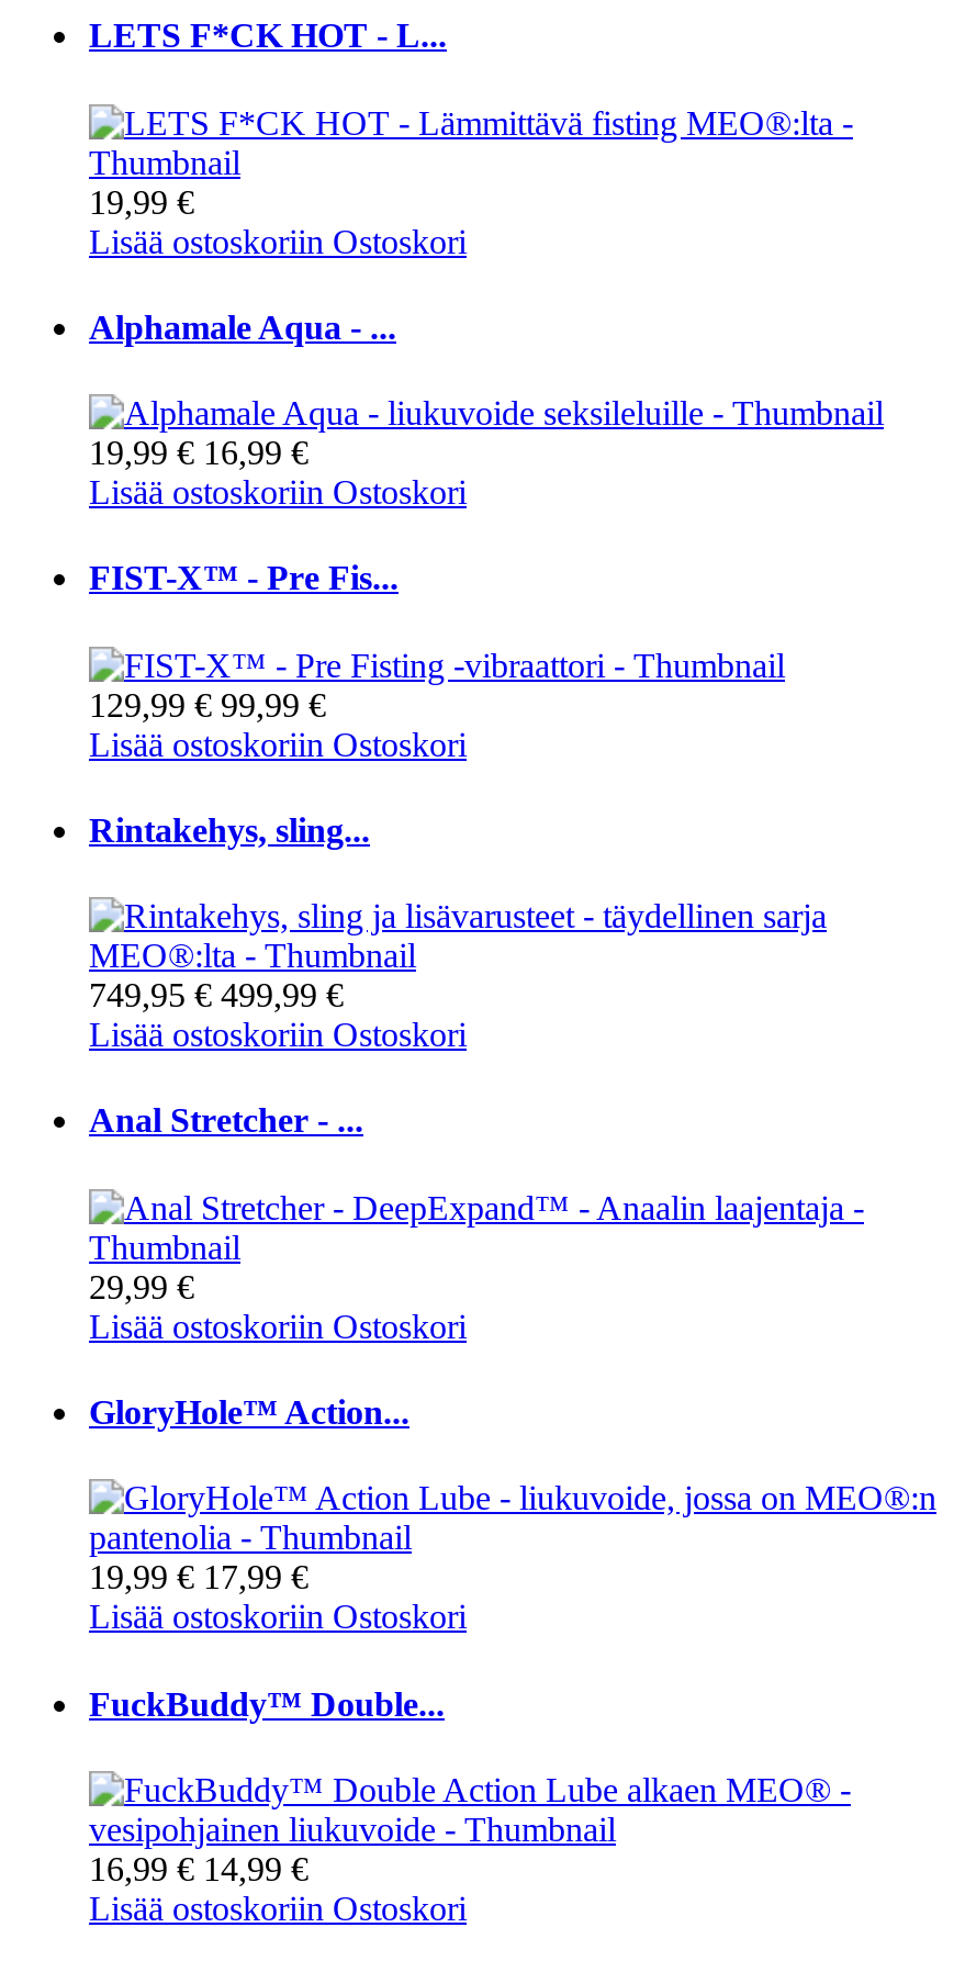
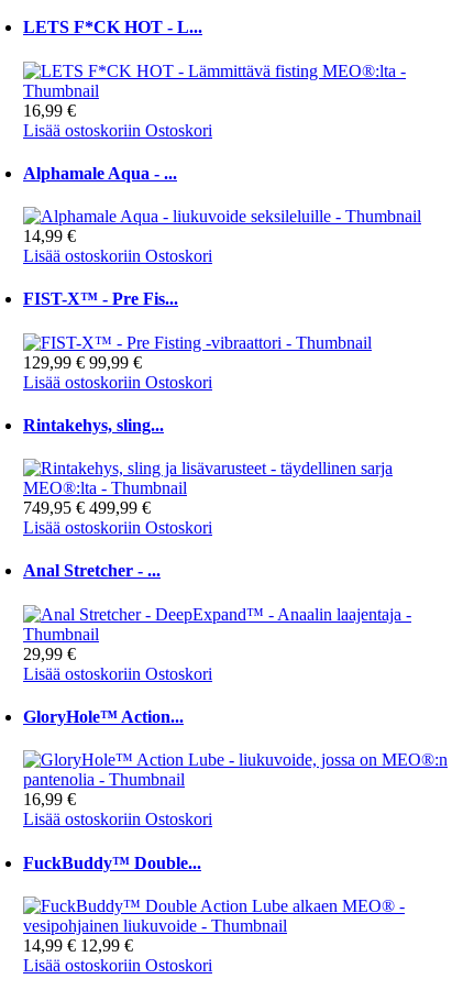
- 19,99 €
+ 16,99 €

- 19,99 €16,99 €
+ 14,99 €

- 19,99 €17,99 €
+ 16,99 €

- 16,99 €14,99 €
+ 14,99 €12,99 €
